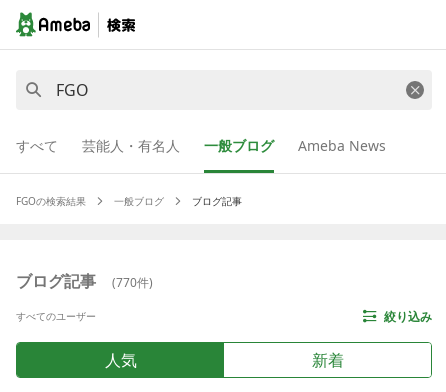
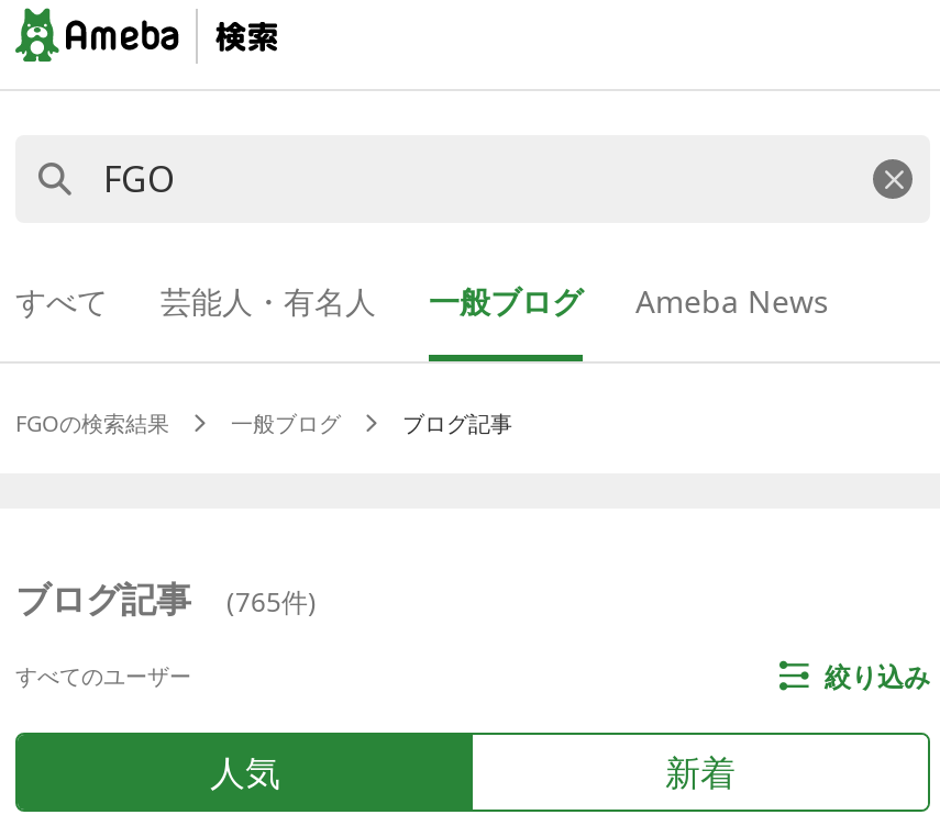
- ブログ記事 (770件)
+ ブログ記事 (765件)
